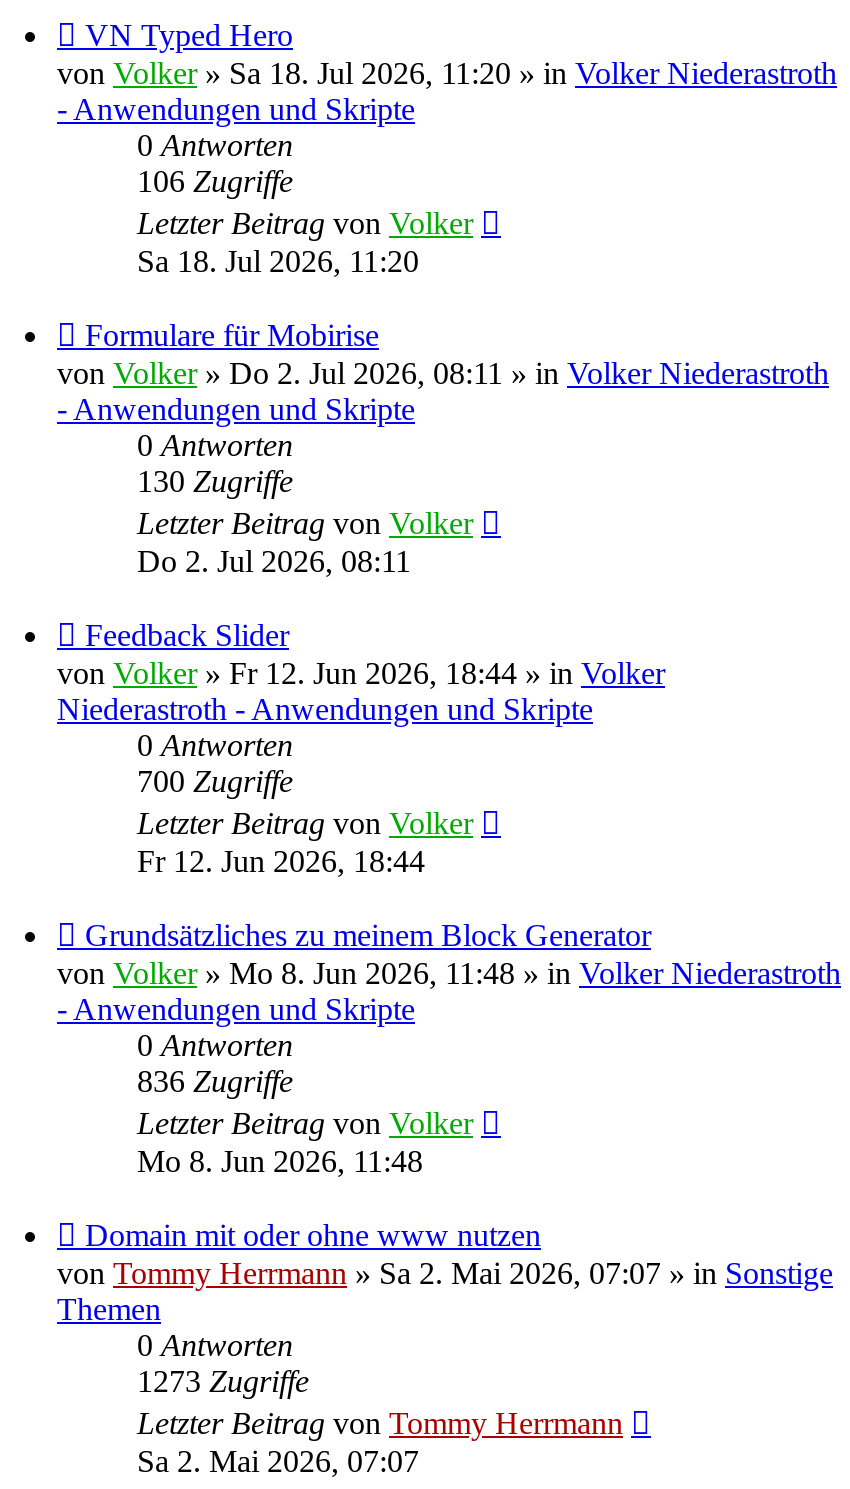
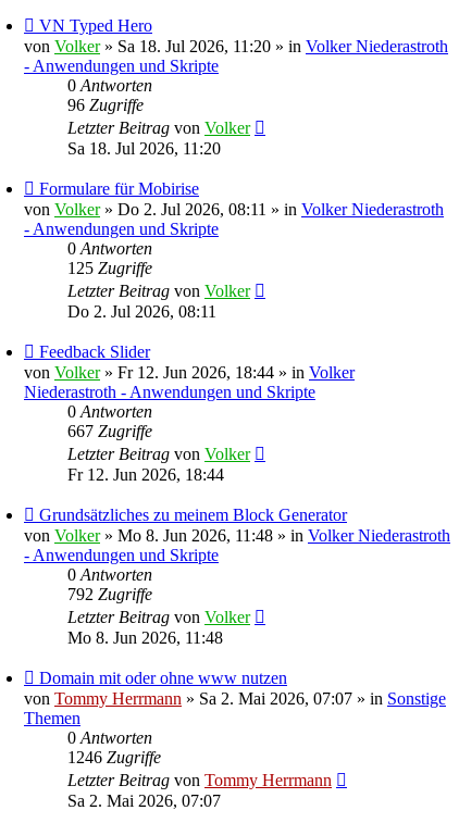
- 106 Zugriffe
+ 96 Zugriffe

- 130 Zugriffe
+ 125 Zugriffe

- 700 Zugriffe
+ 667 Zugriffe

- 836 Zugriffe
+ 792 Zugriffe

- 1273 Zugriffe
+ 1246 Zugriffe
